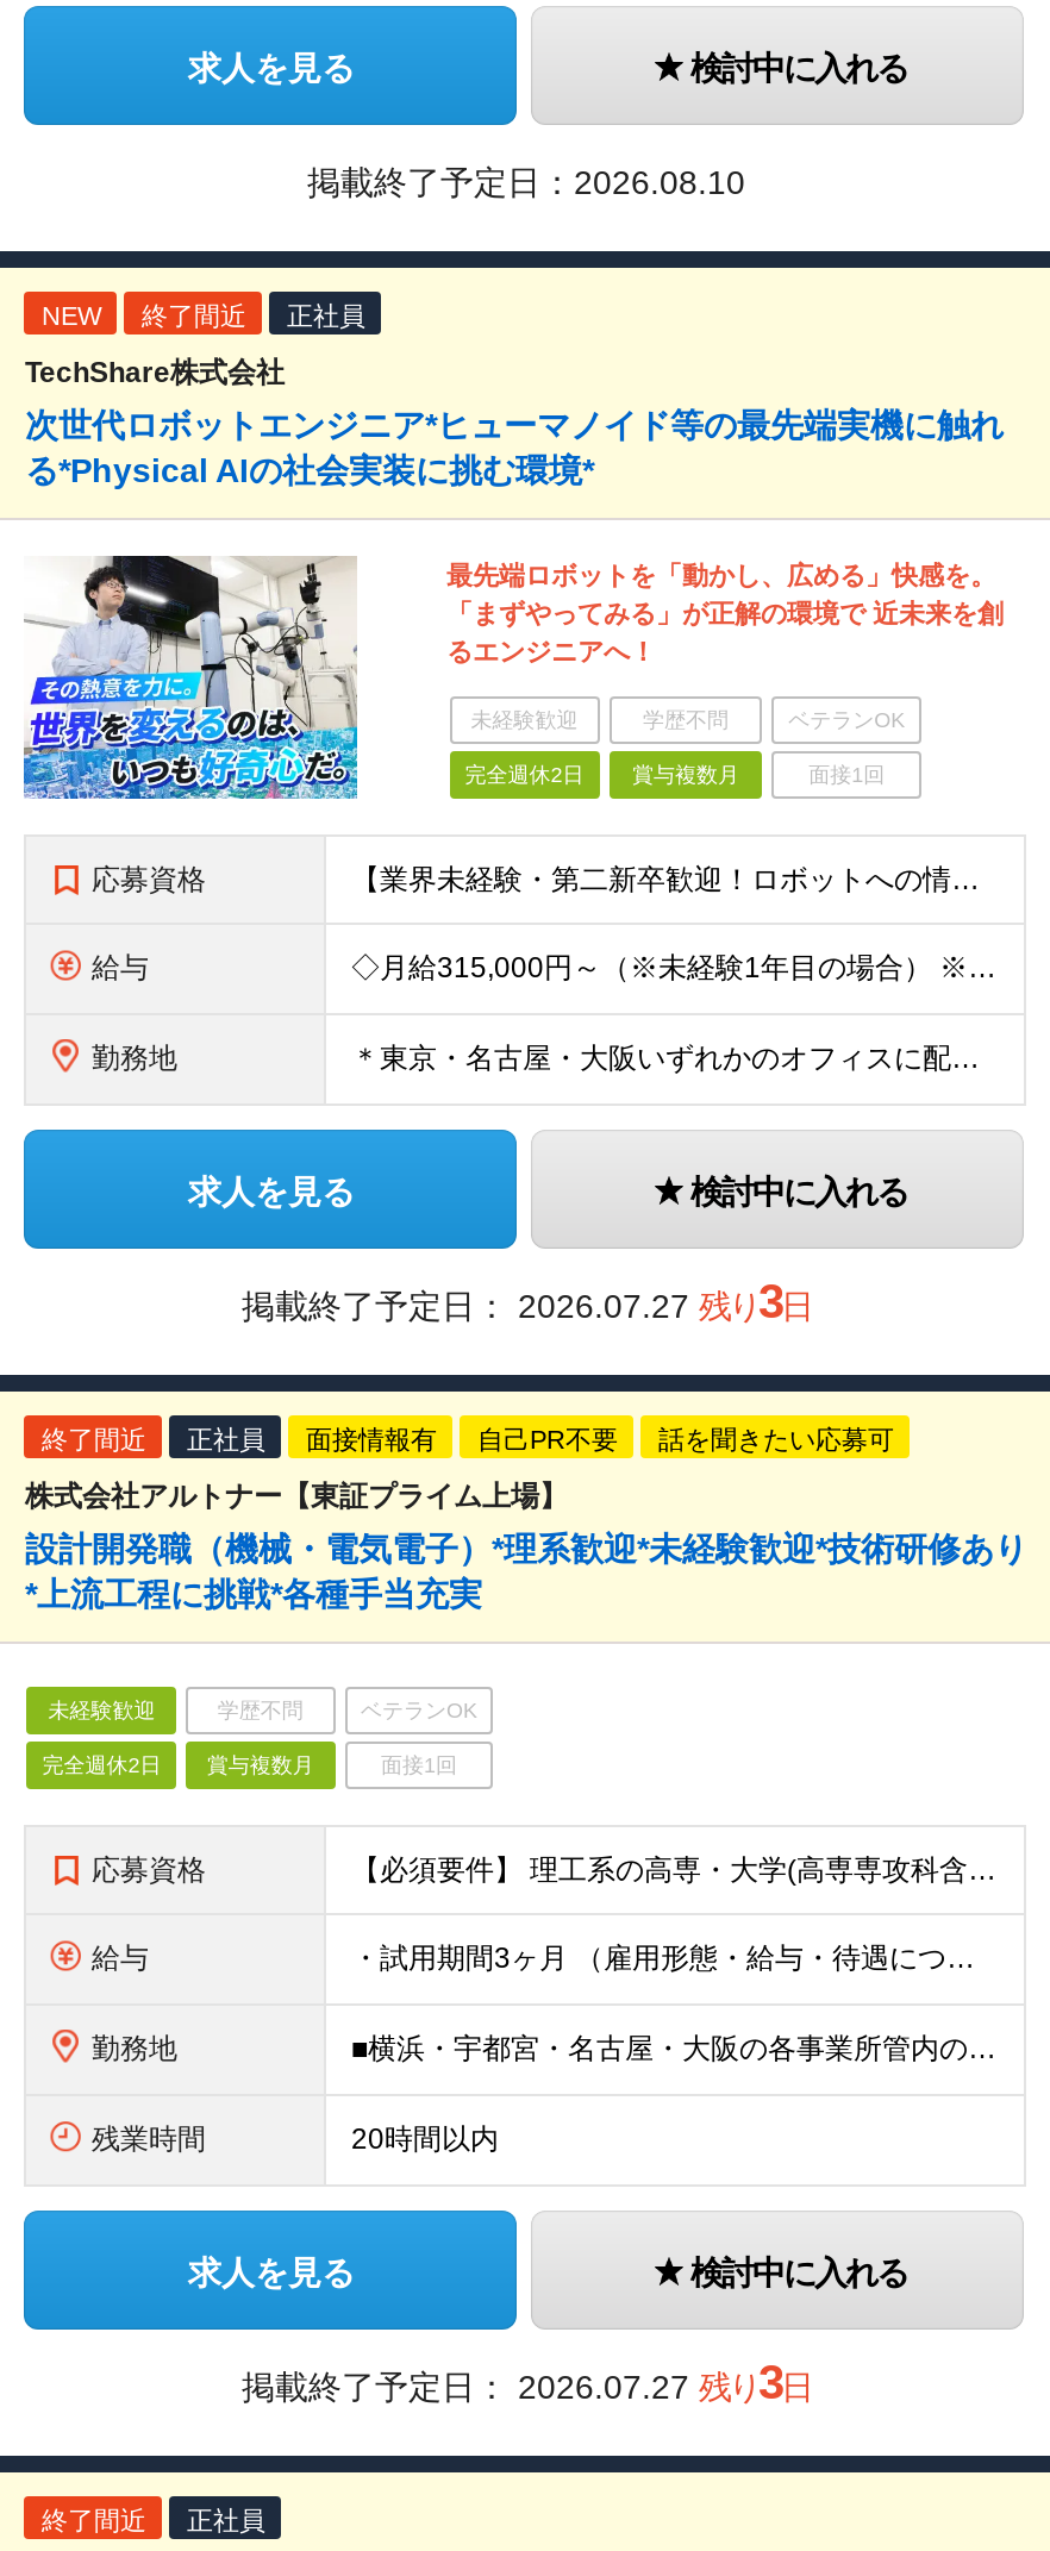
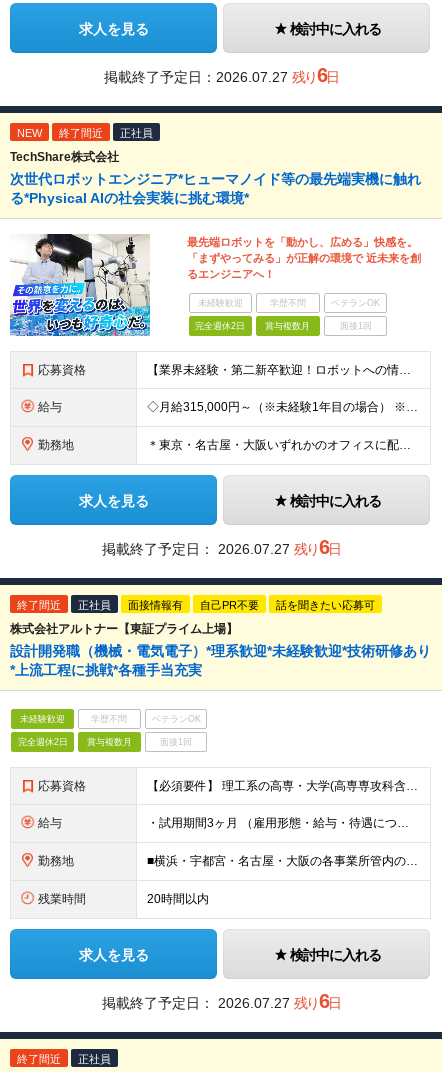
- 掲載終了予定日：2026.08.10
+ 掲載終了予定日：2026.07.27 残り6日

- 掲載終了予定日：2026.07.27 残り3日
+ 掲載終了予定日：2026.07.27 残り6日

- 掲載終了予定日：2026.07.27 残り3日
+ 掲載終了予定日：2026.07.27 残り6日
